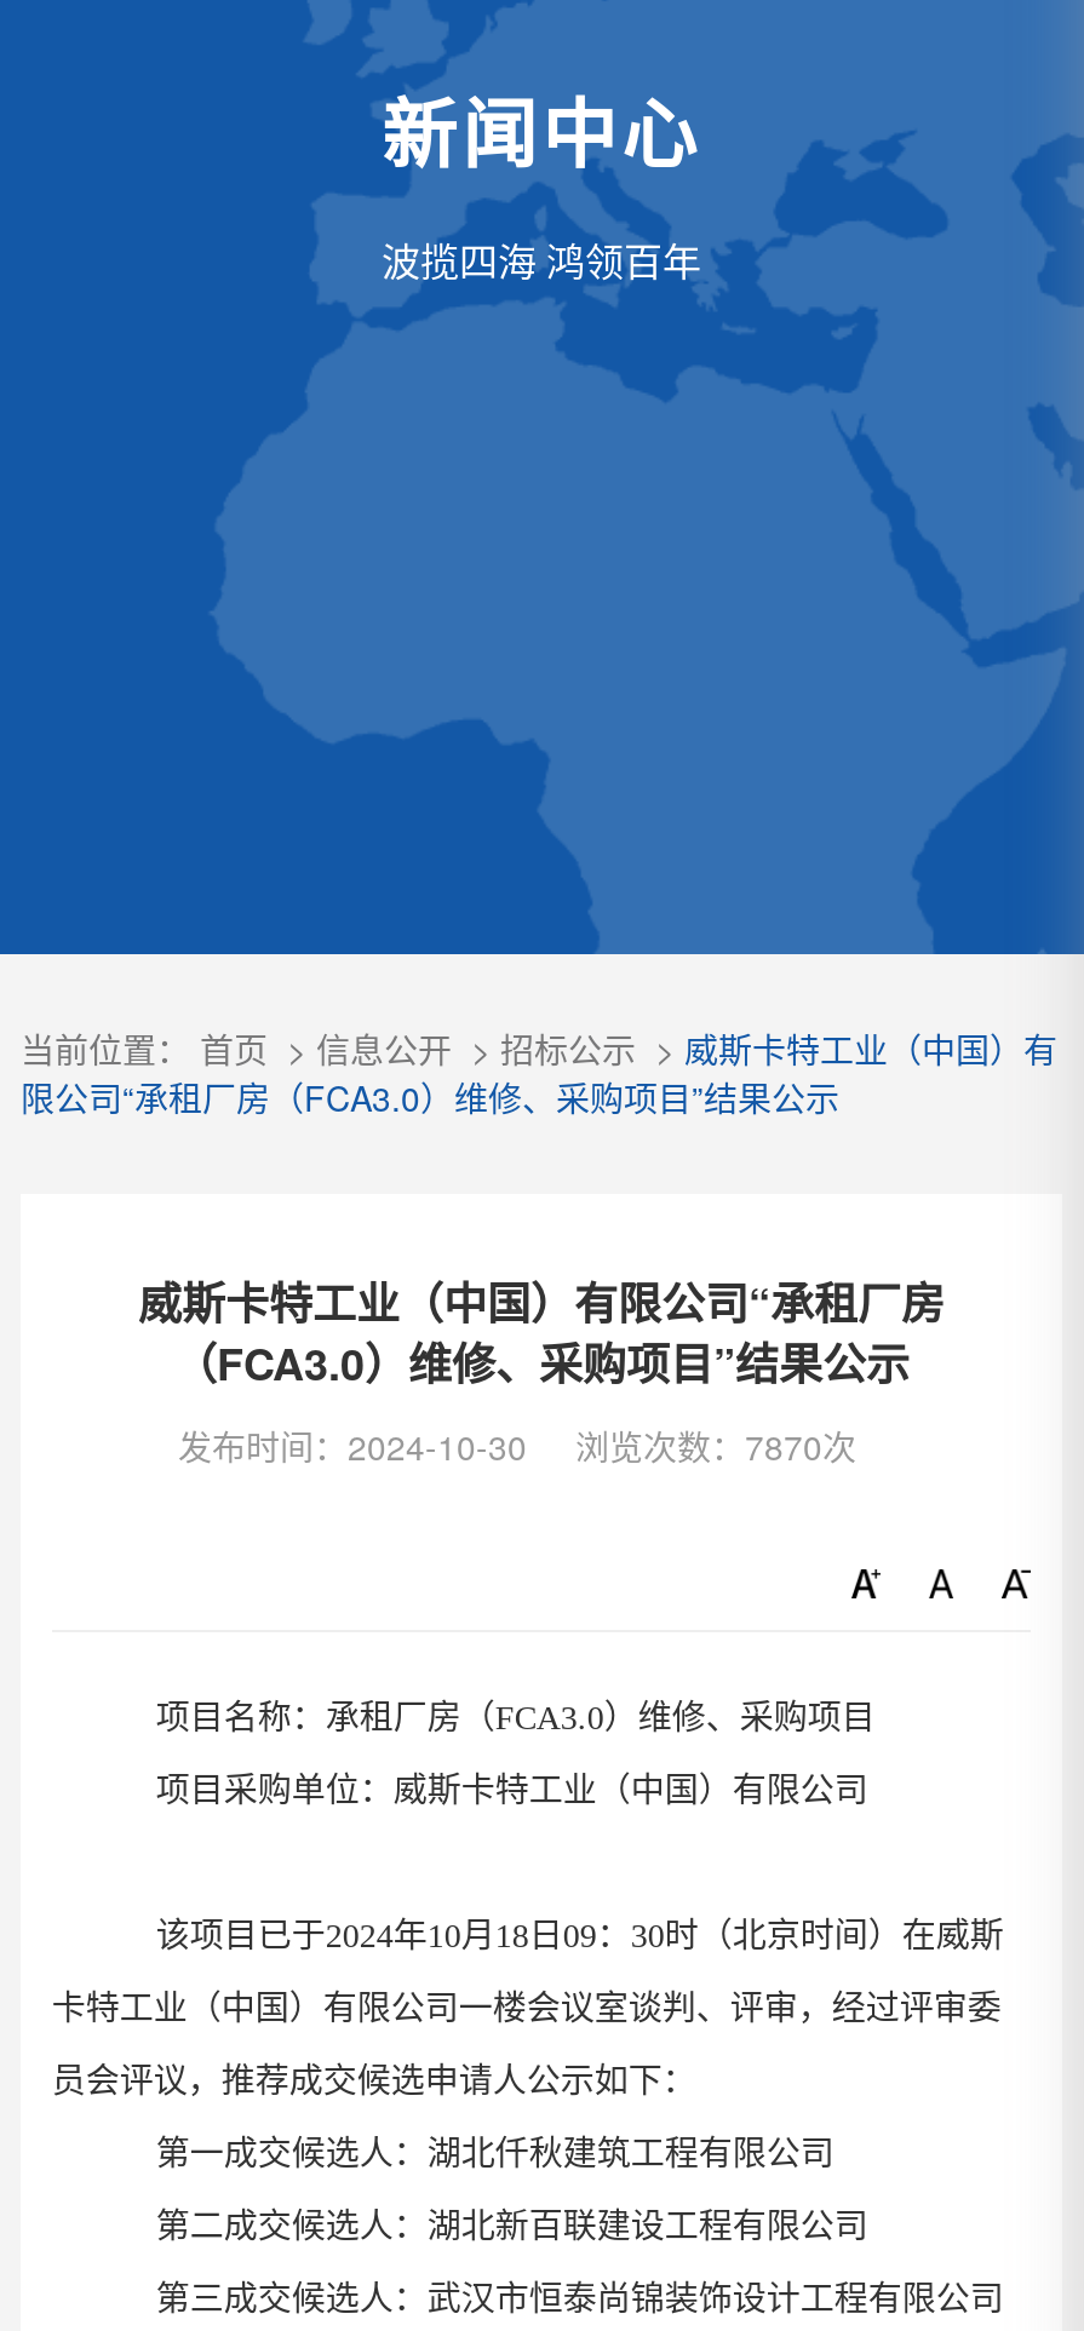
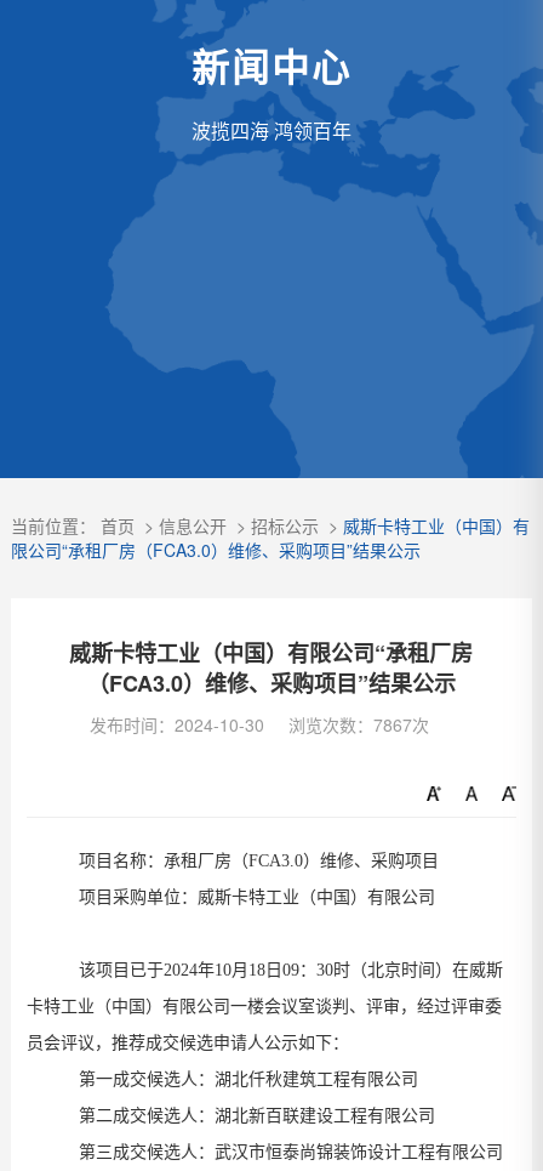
- 发布时间：2024-10-30 浏览次数：7870次
+ 发布时间：2024-10-30 浏览次数：7867次
